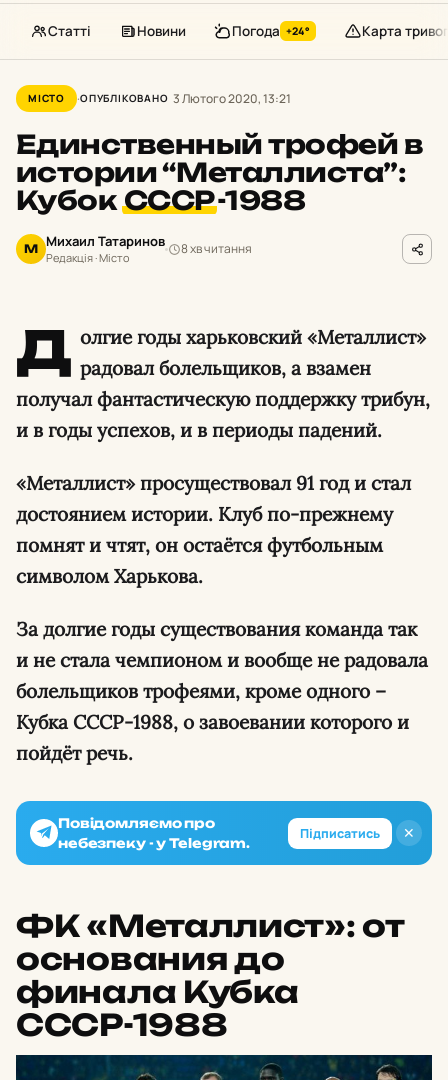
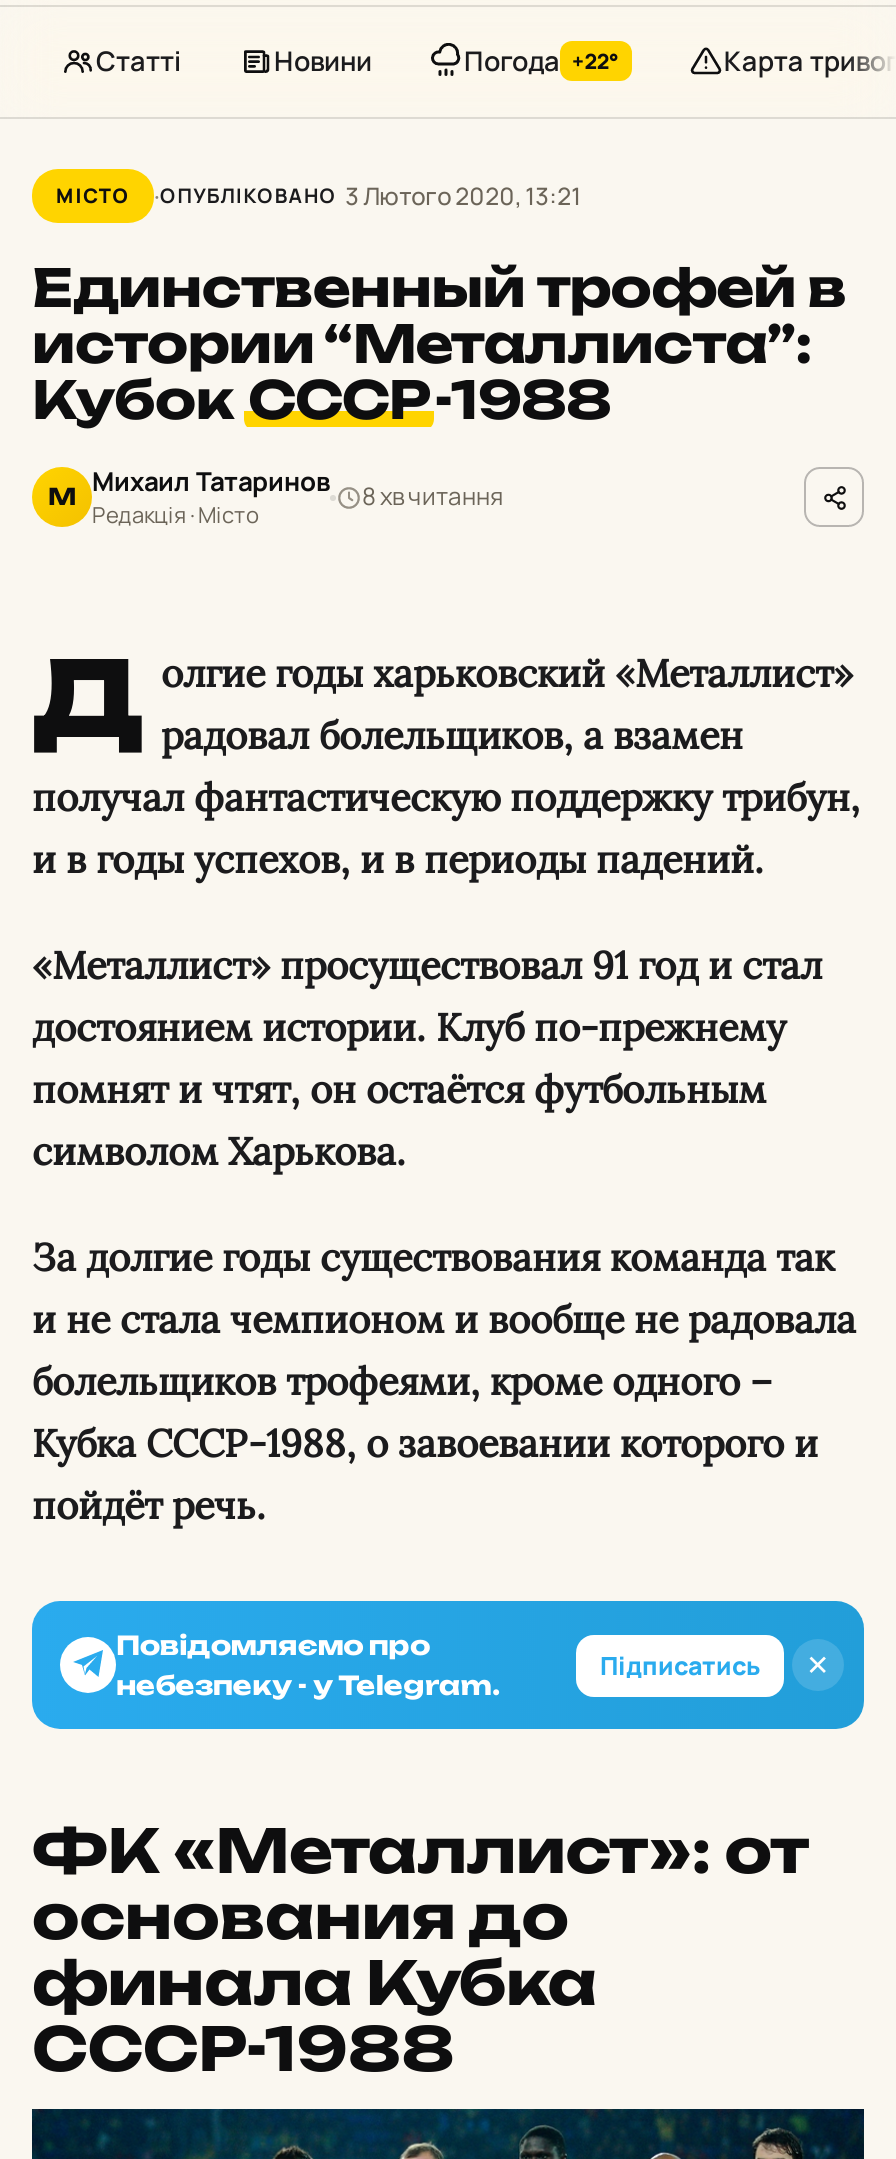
- Погода +24°
+ Погода +22°
